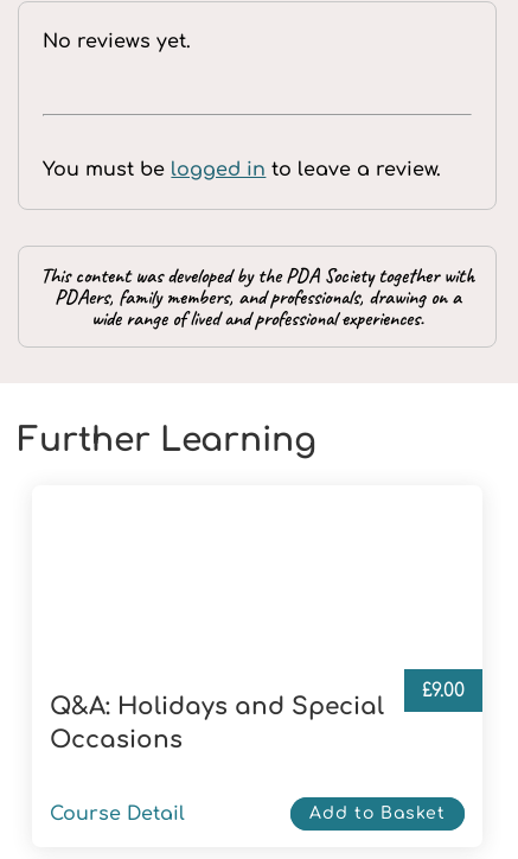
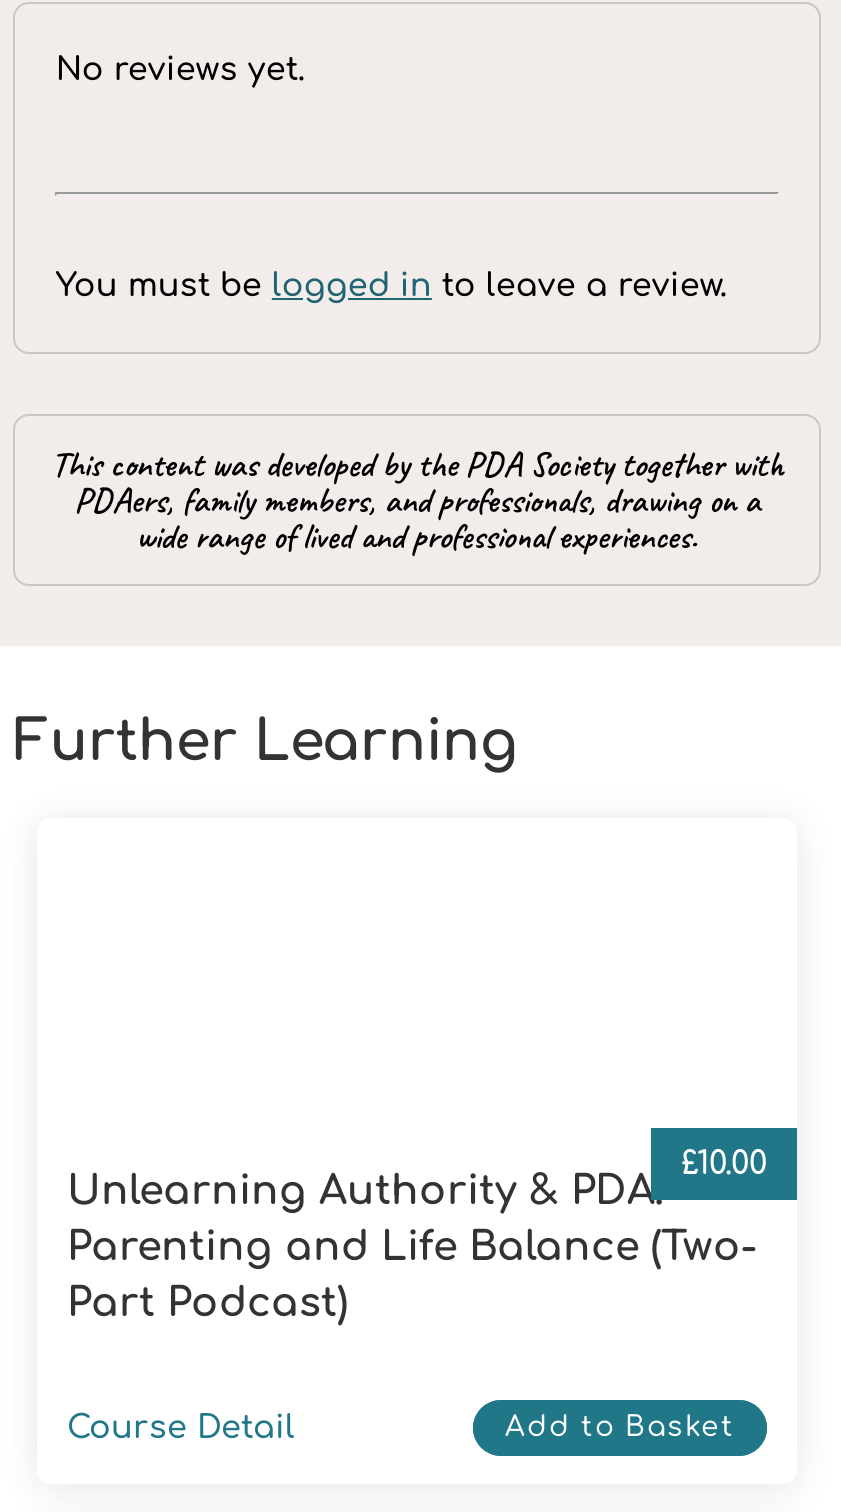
- £9.00
+ £10.00

- Q&A: Holidays and Special
- Occasions
+ Unlearning Authority & PDA:
+ Parenting and Life Balance (Two-
+ Part Podcast)
